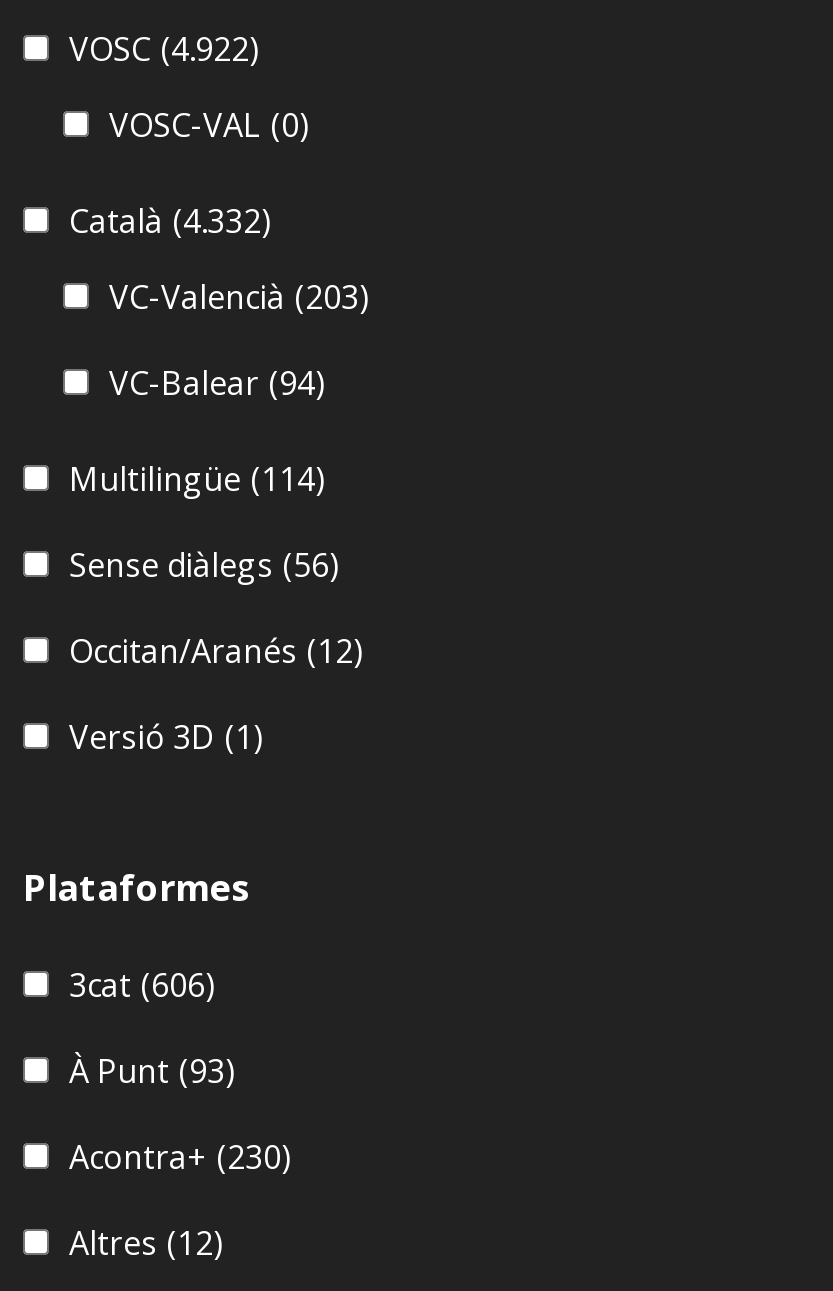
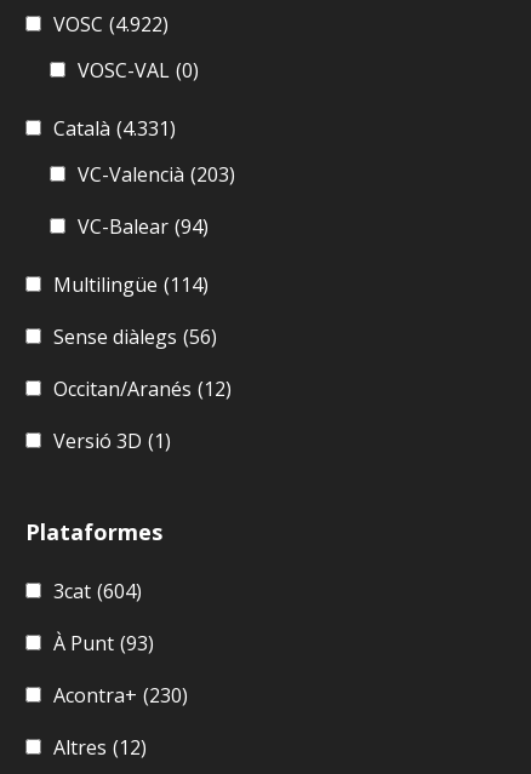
- Català (4.332)
+ Català (4.331)

- 3cat (606)
+ 3cat (604)
